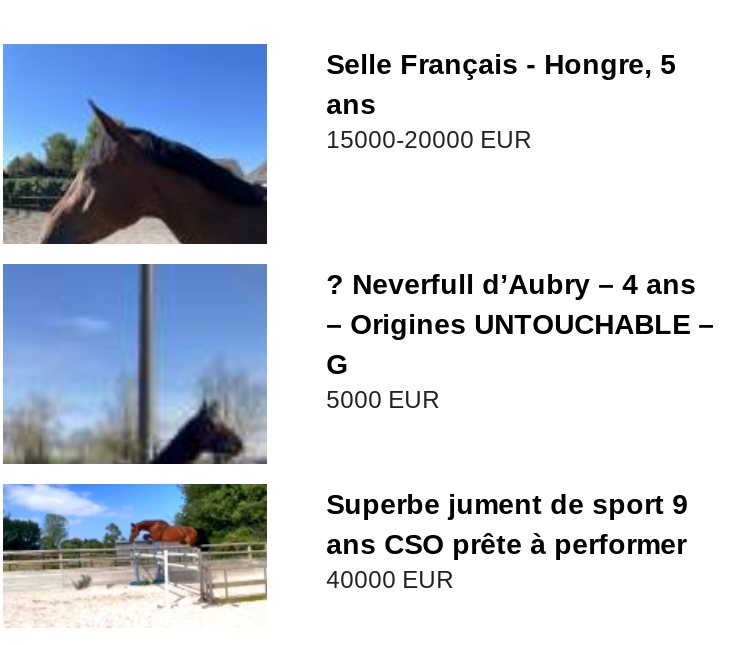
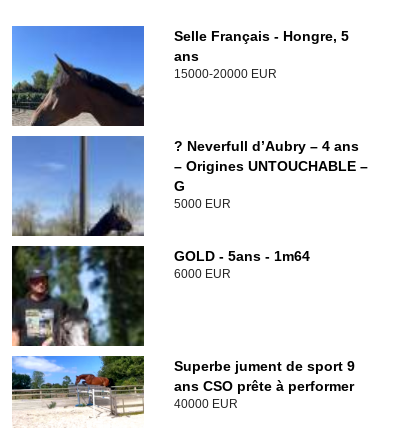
+ [image]
+ GOLD - 5ans - 1m64
+ 6000 EUR
